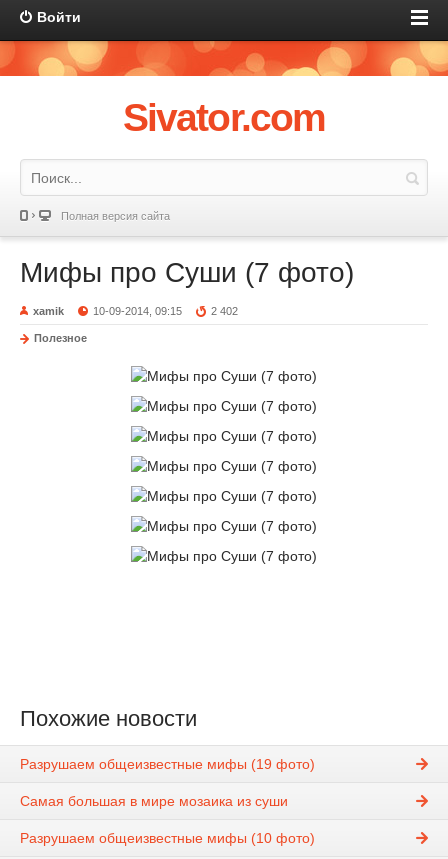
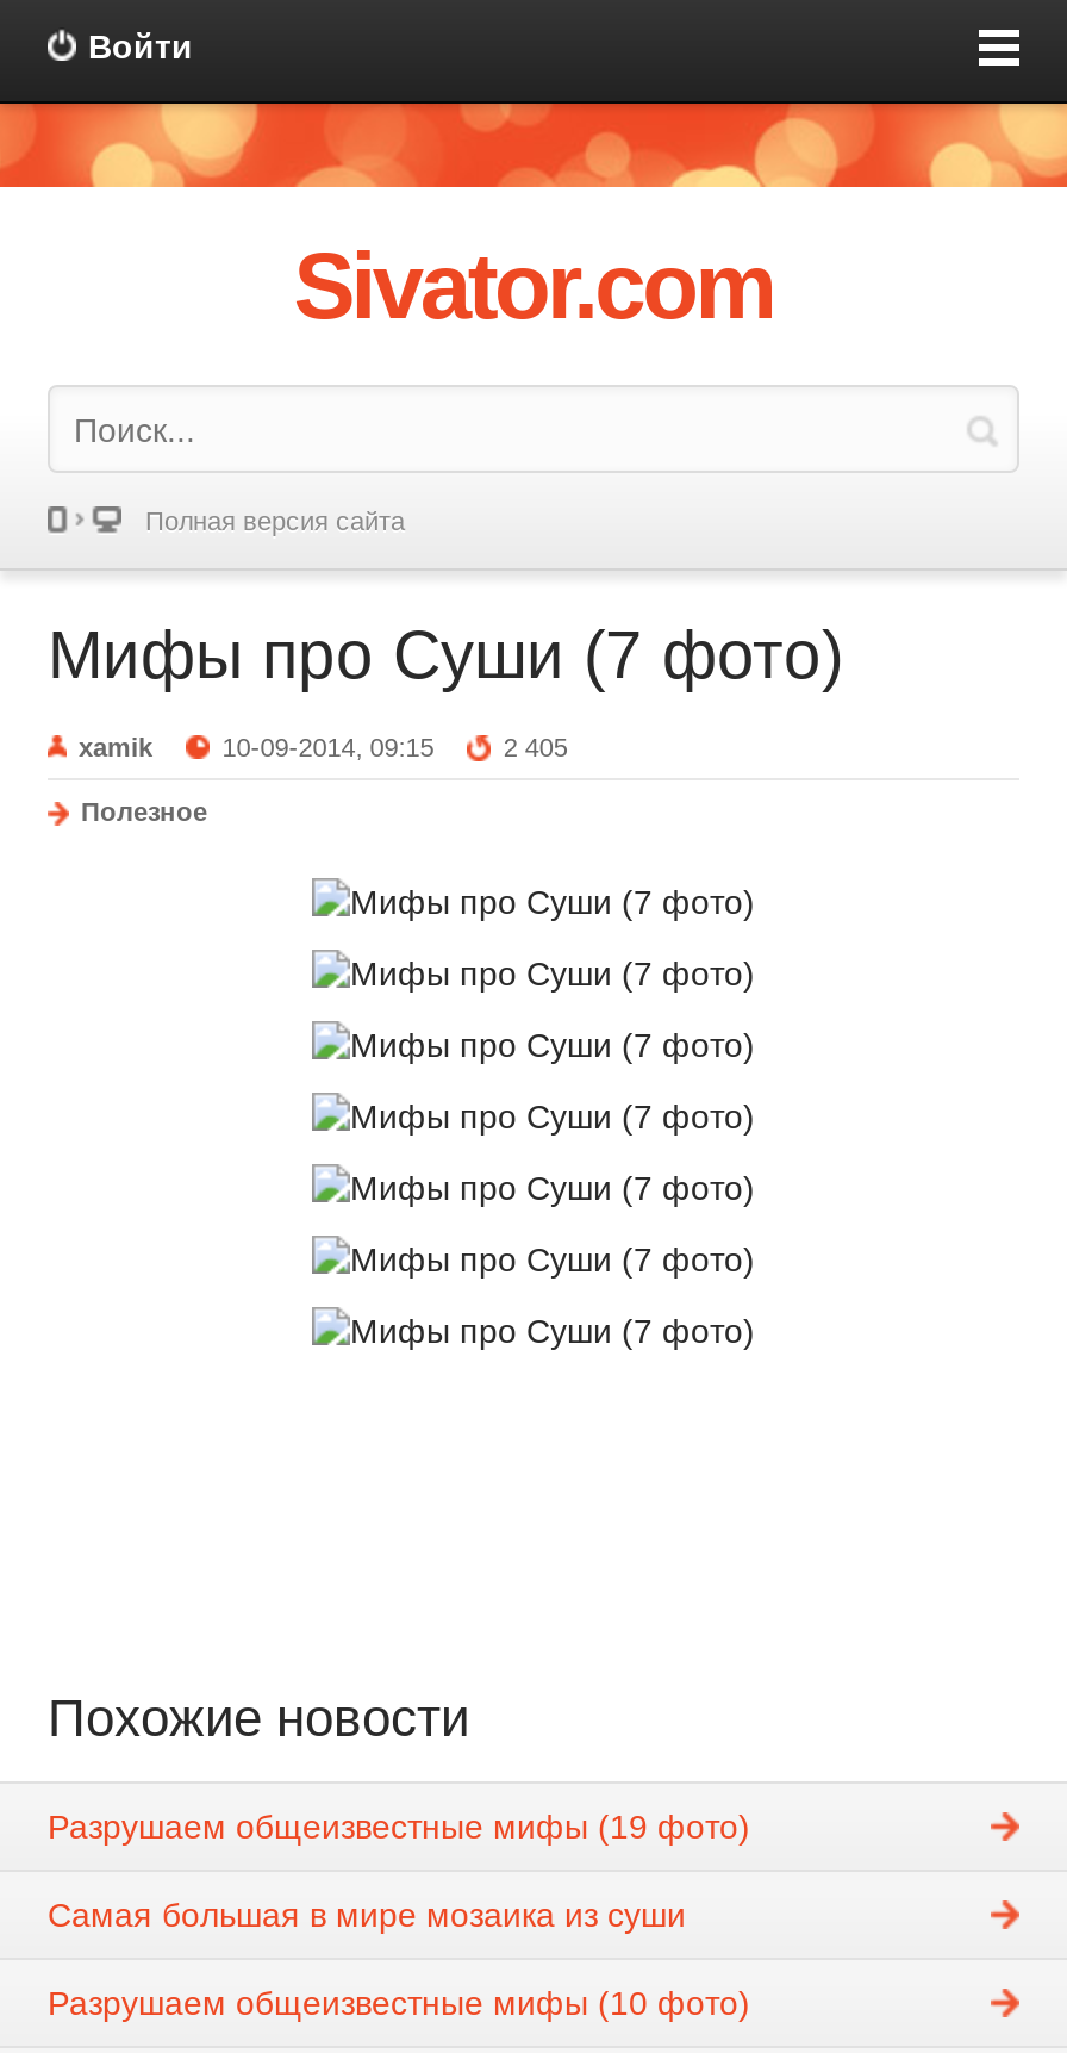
- 2 402
+ 2 405
